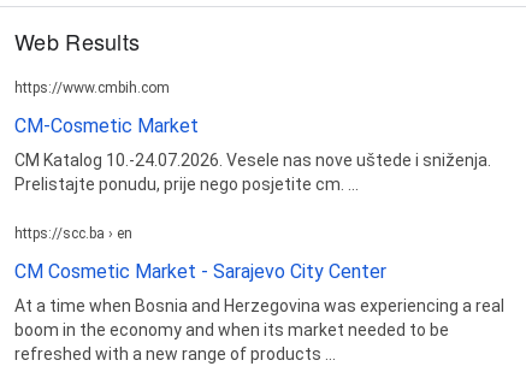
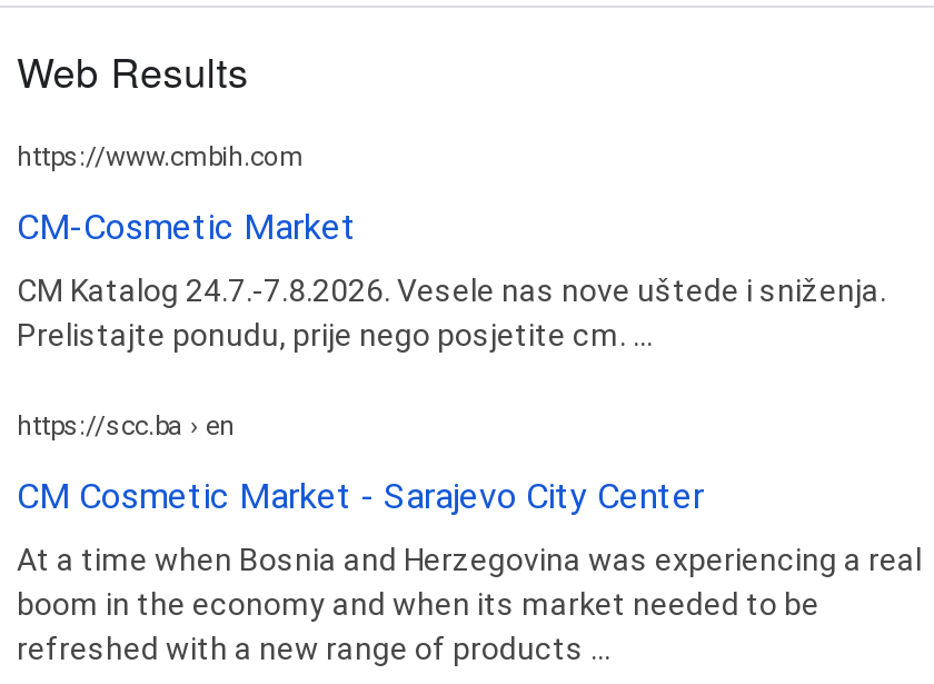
- CM Katalog 10.-24.07.2026. Vesele nas nove uštede i sniženja.
+ CM Katalog 24.7.-7.8.2026. Vesele nas nove uštede i sniženja.
